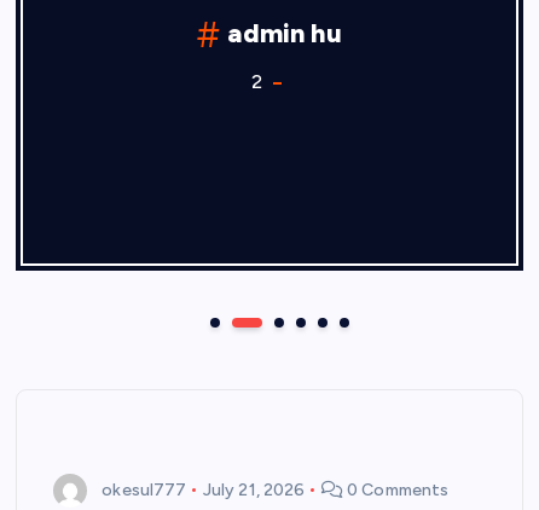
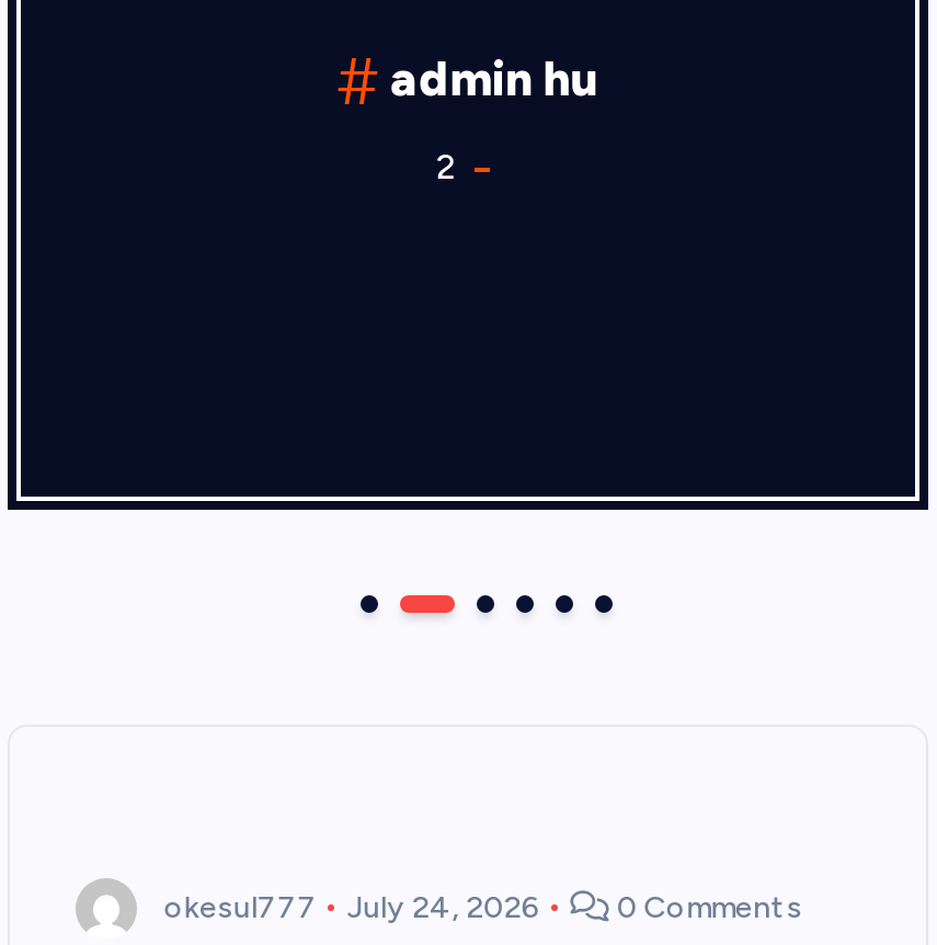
- okesul777 July 21, 2026 0 Comments
+ okesul777 July 24, 2026 0 Comments
